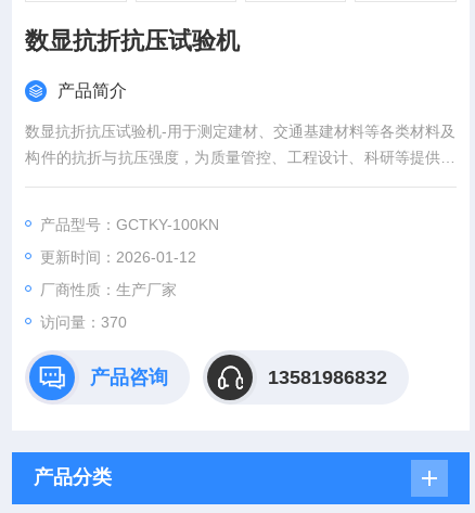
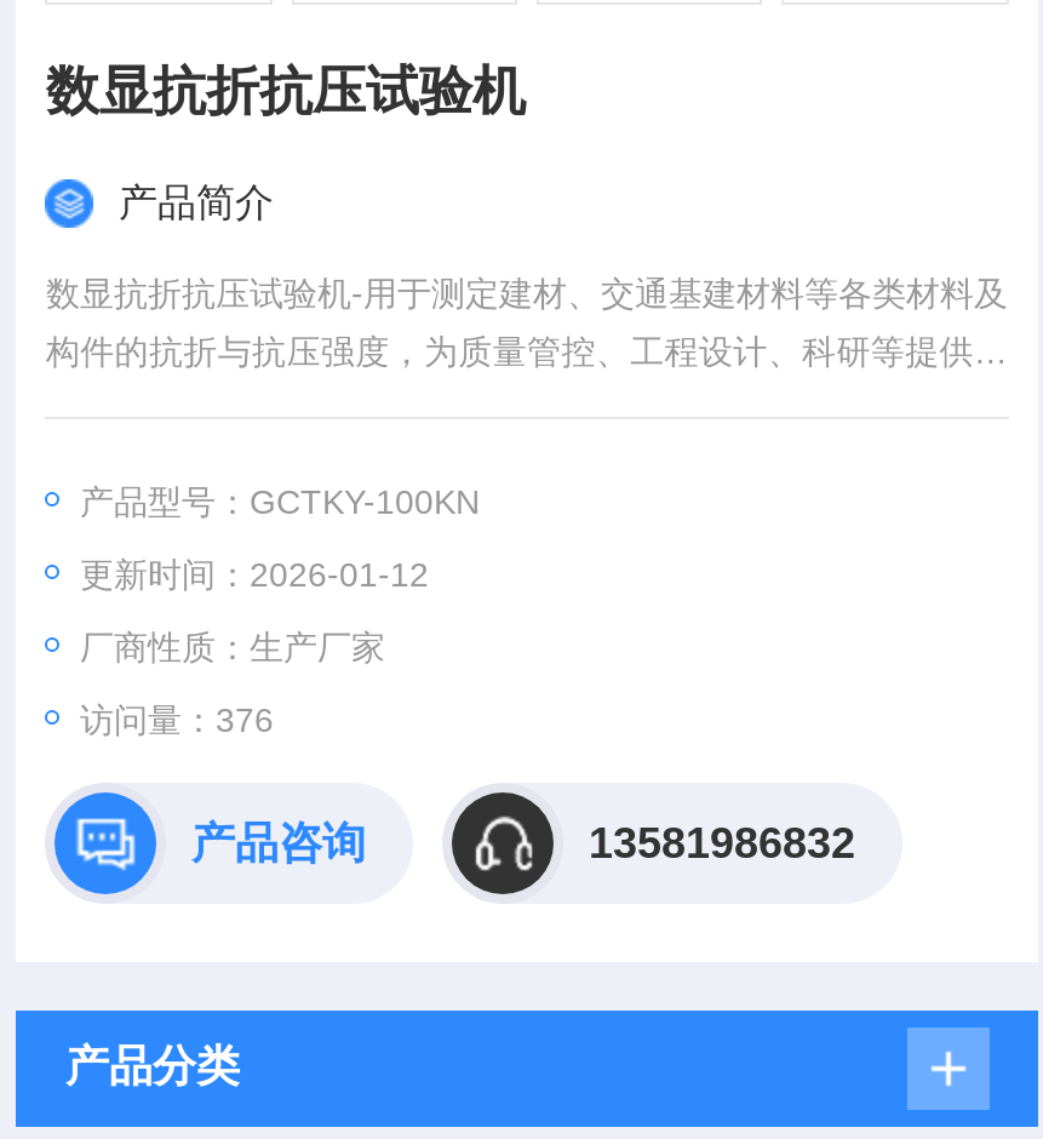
- 访问量：370
+ 访问量：376
